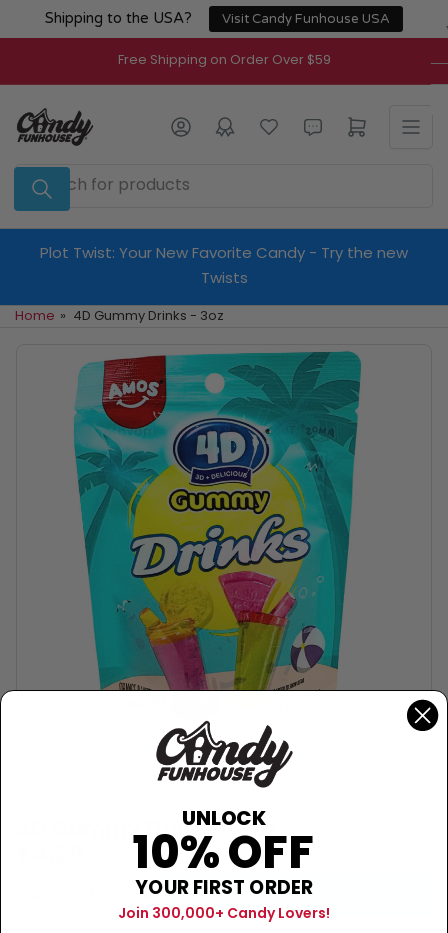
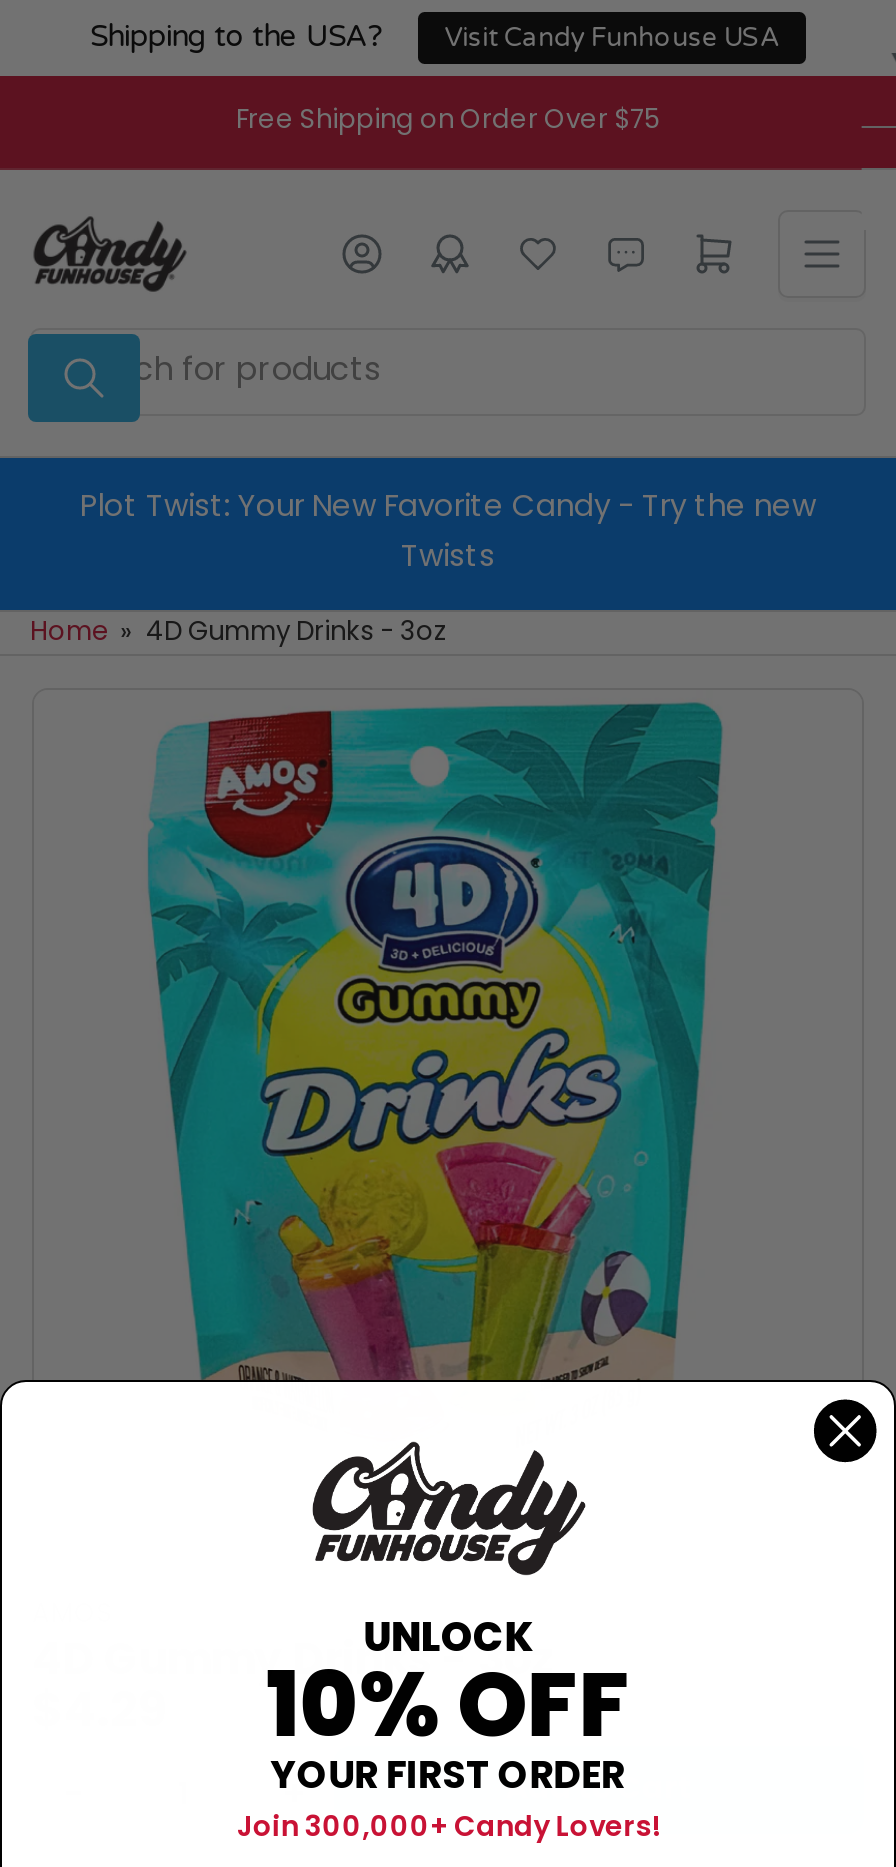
- Free Shipping on Order Over $59
+ Free Shipping on Order Over $75
